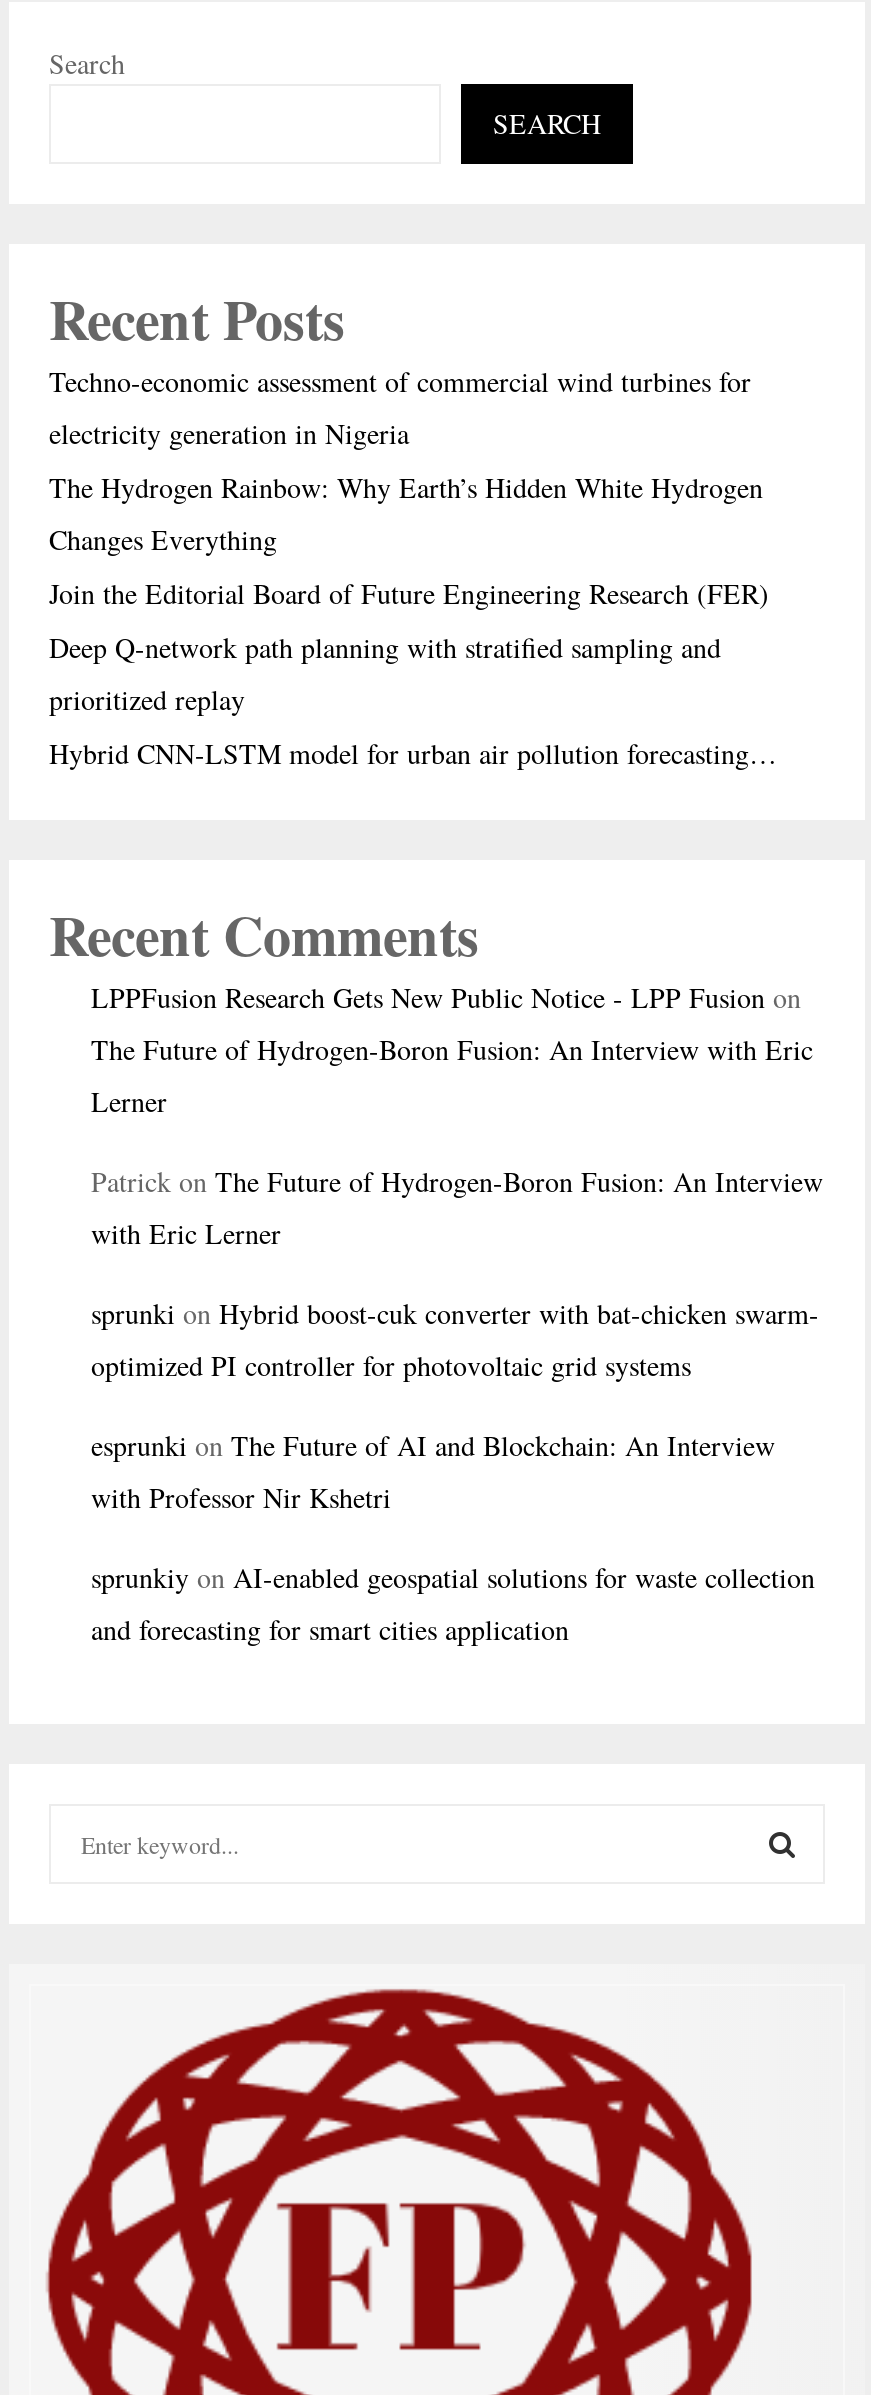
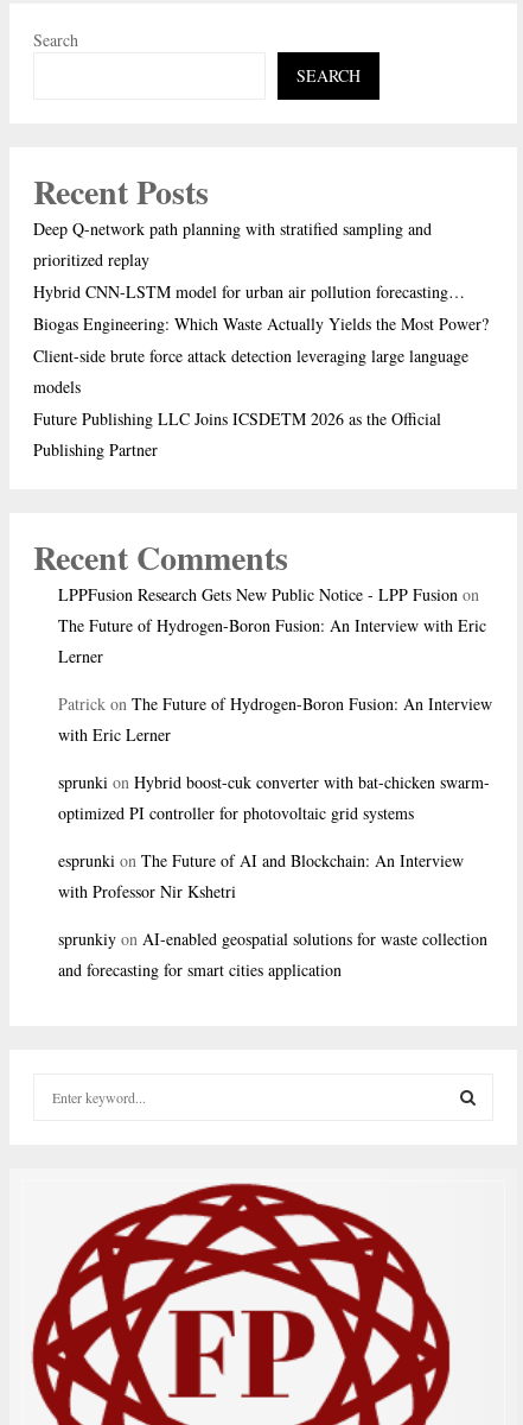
- Techno-economic assessment of commercial wind turbines for
- electricity generation in Nigeria
- The Hydrogen Rainbow: Why Earth’s Hidden White Hydrogen
- Changes Everything
- Join the Editorial Board of Future Engineering Research (FER)

moved up: Deep Q-network path planning with stratified sampling and | prioritized replay | Hybrid CNN-LSTM model for urban air pollution forecasting…

+ Biogas Engineering: Which Waste Actually Yields the Most Power?
+ Client-side brute force attack detection leveraging large language
+ models
+ Future Publishing LLC Joins ICSDETM 2026 as the Official
+ Publishing Partner
